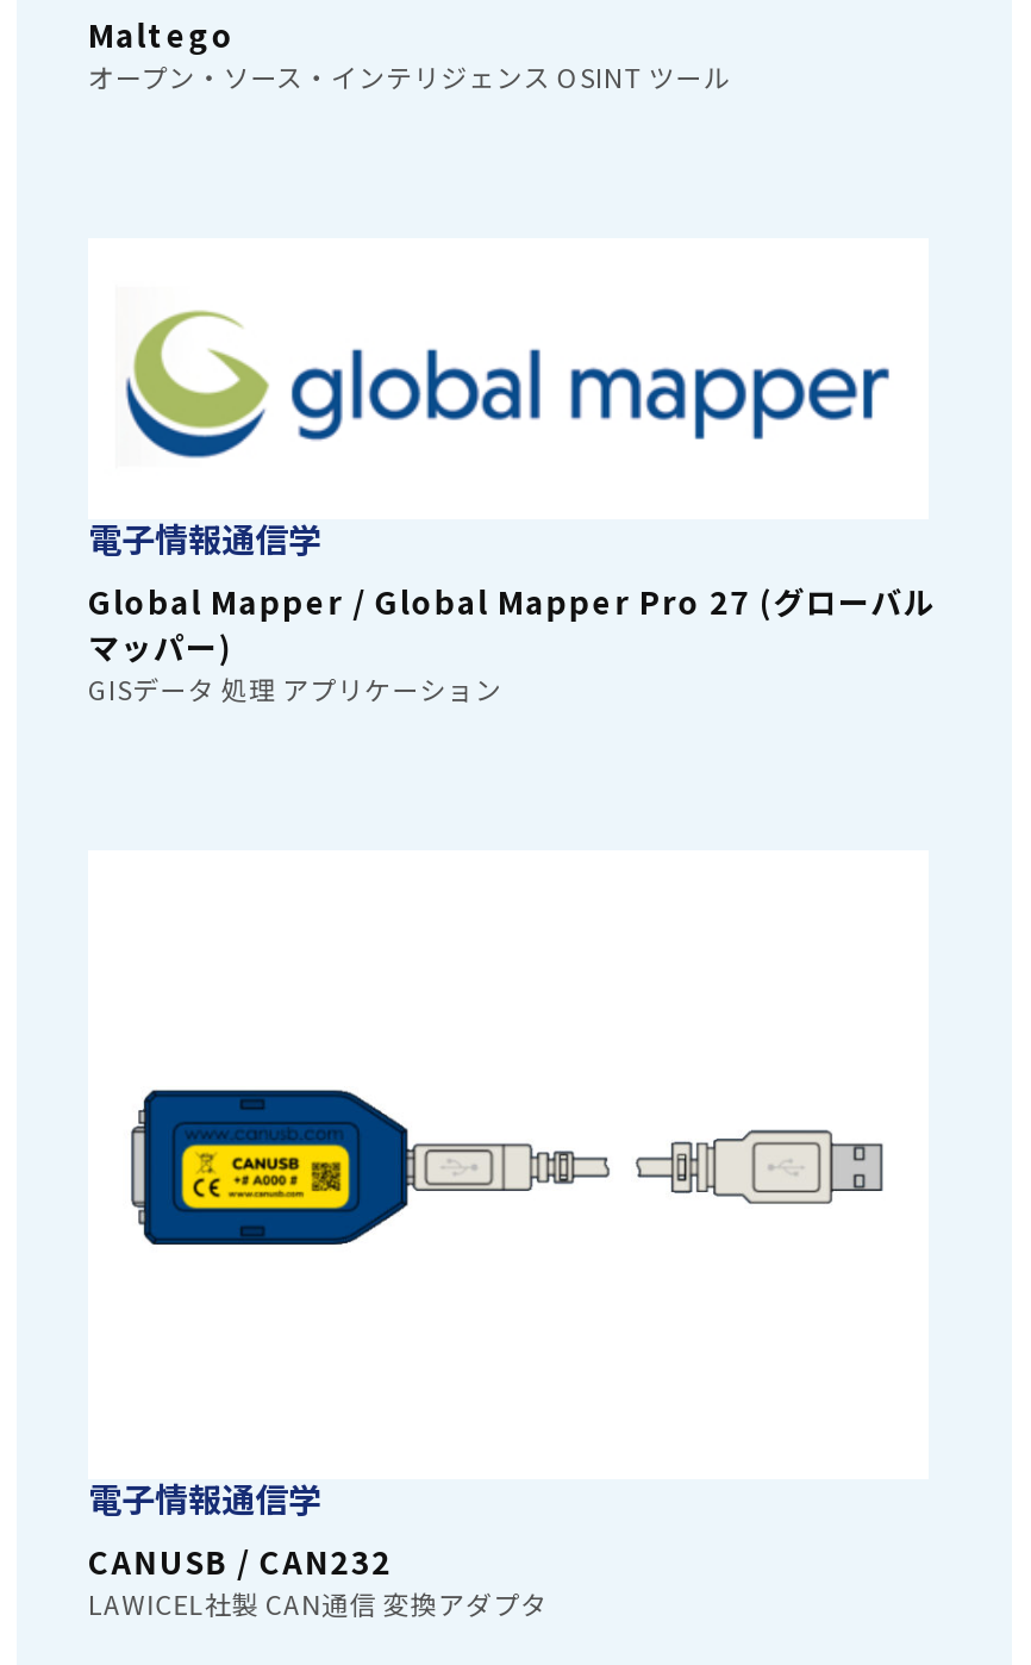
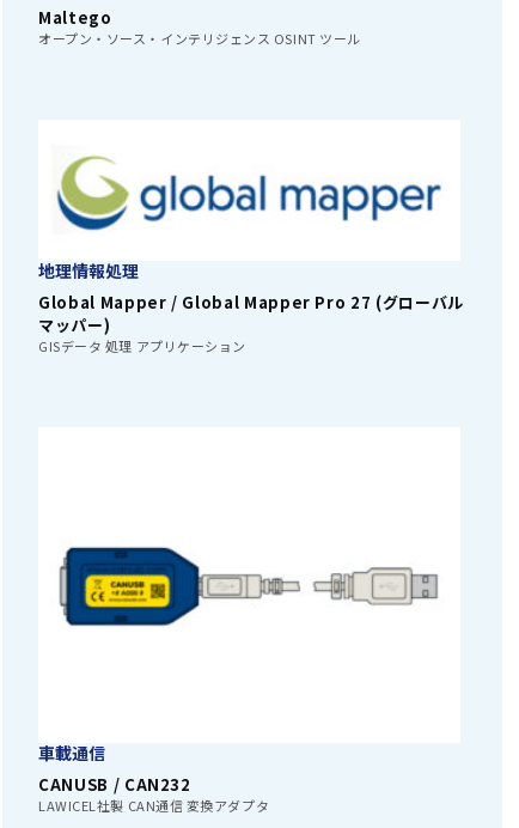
- 電子情報通信学
+ 地理情報処理

- 電子情報通信学
+ 車載通信
